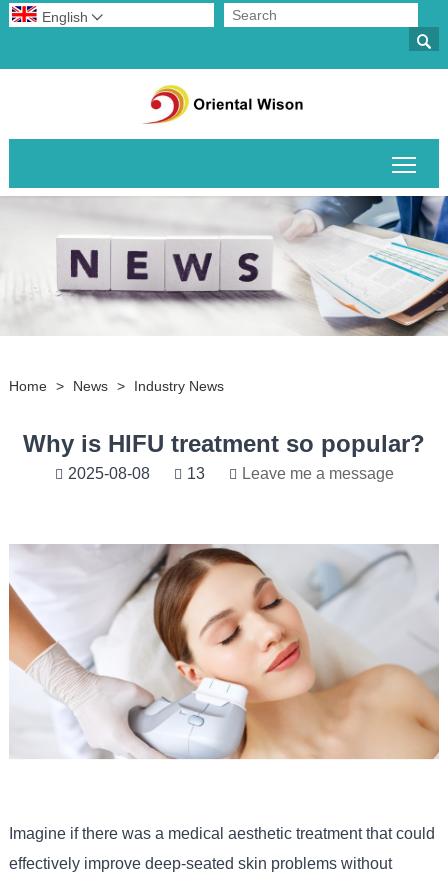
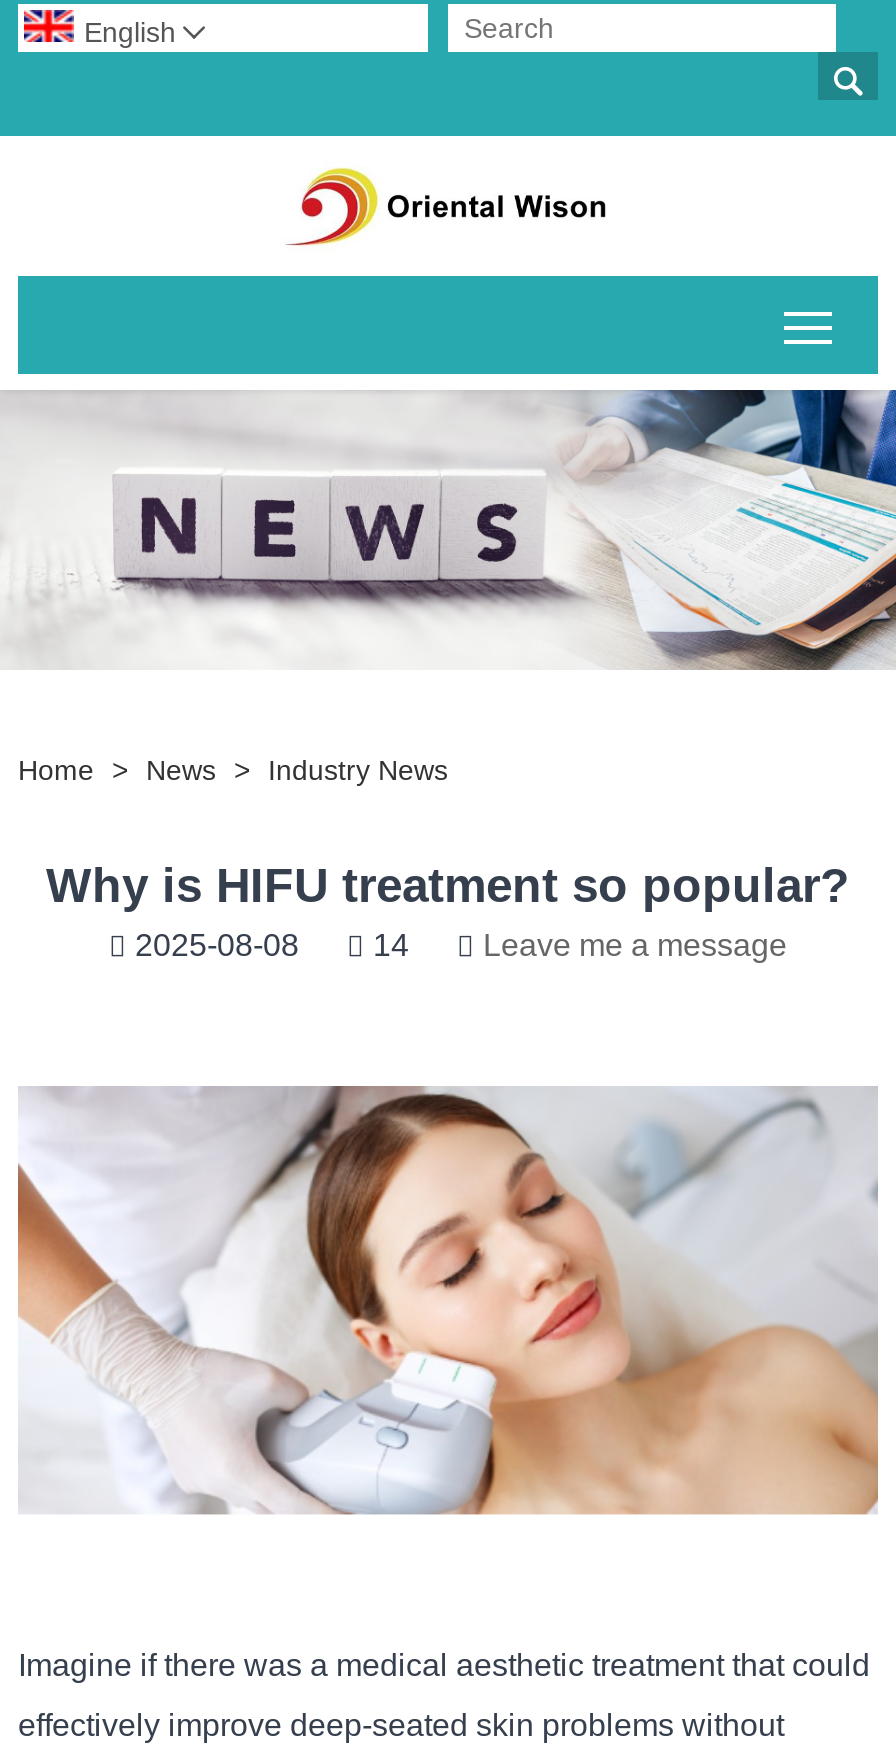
- 2025-08-08 13
+ 2025-08-08 14
